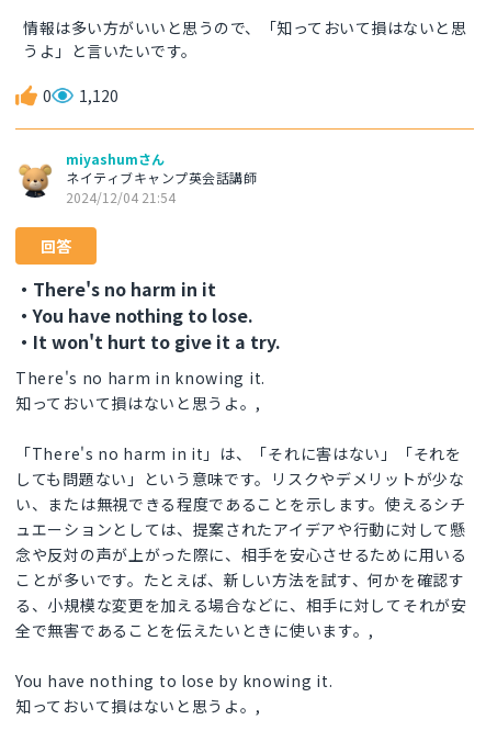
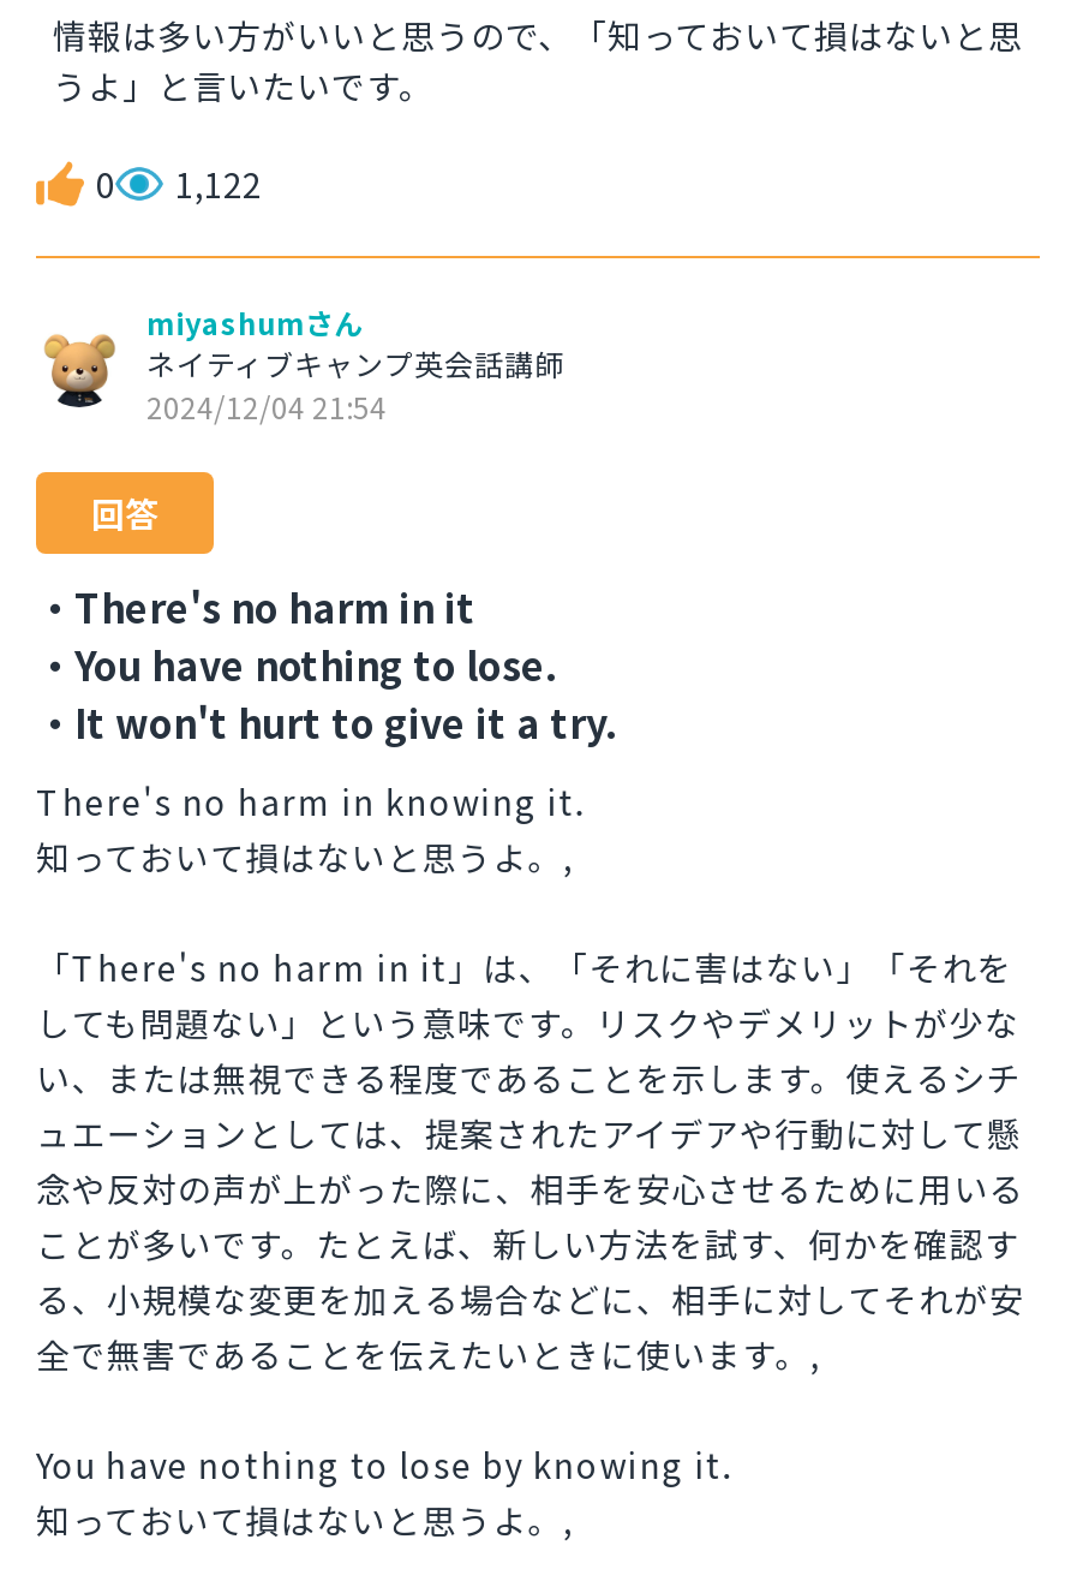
- 0 1,120
+ 0 1,122
